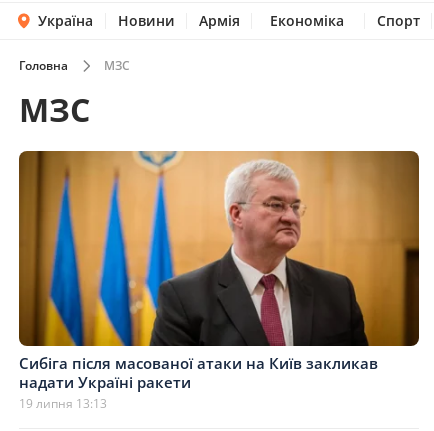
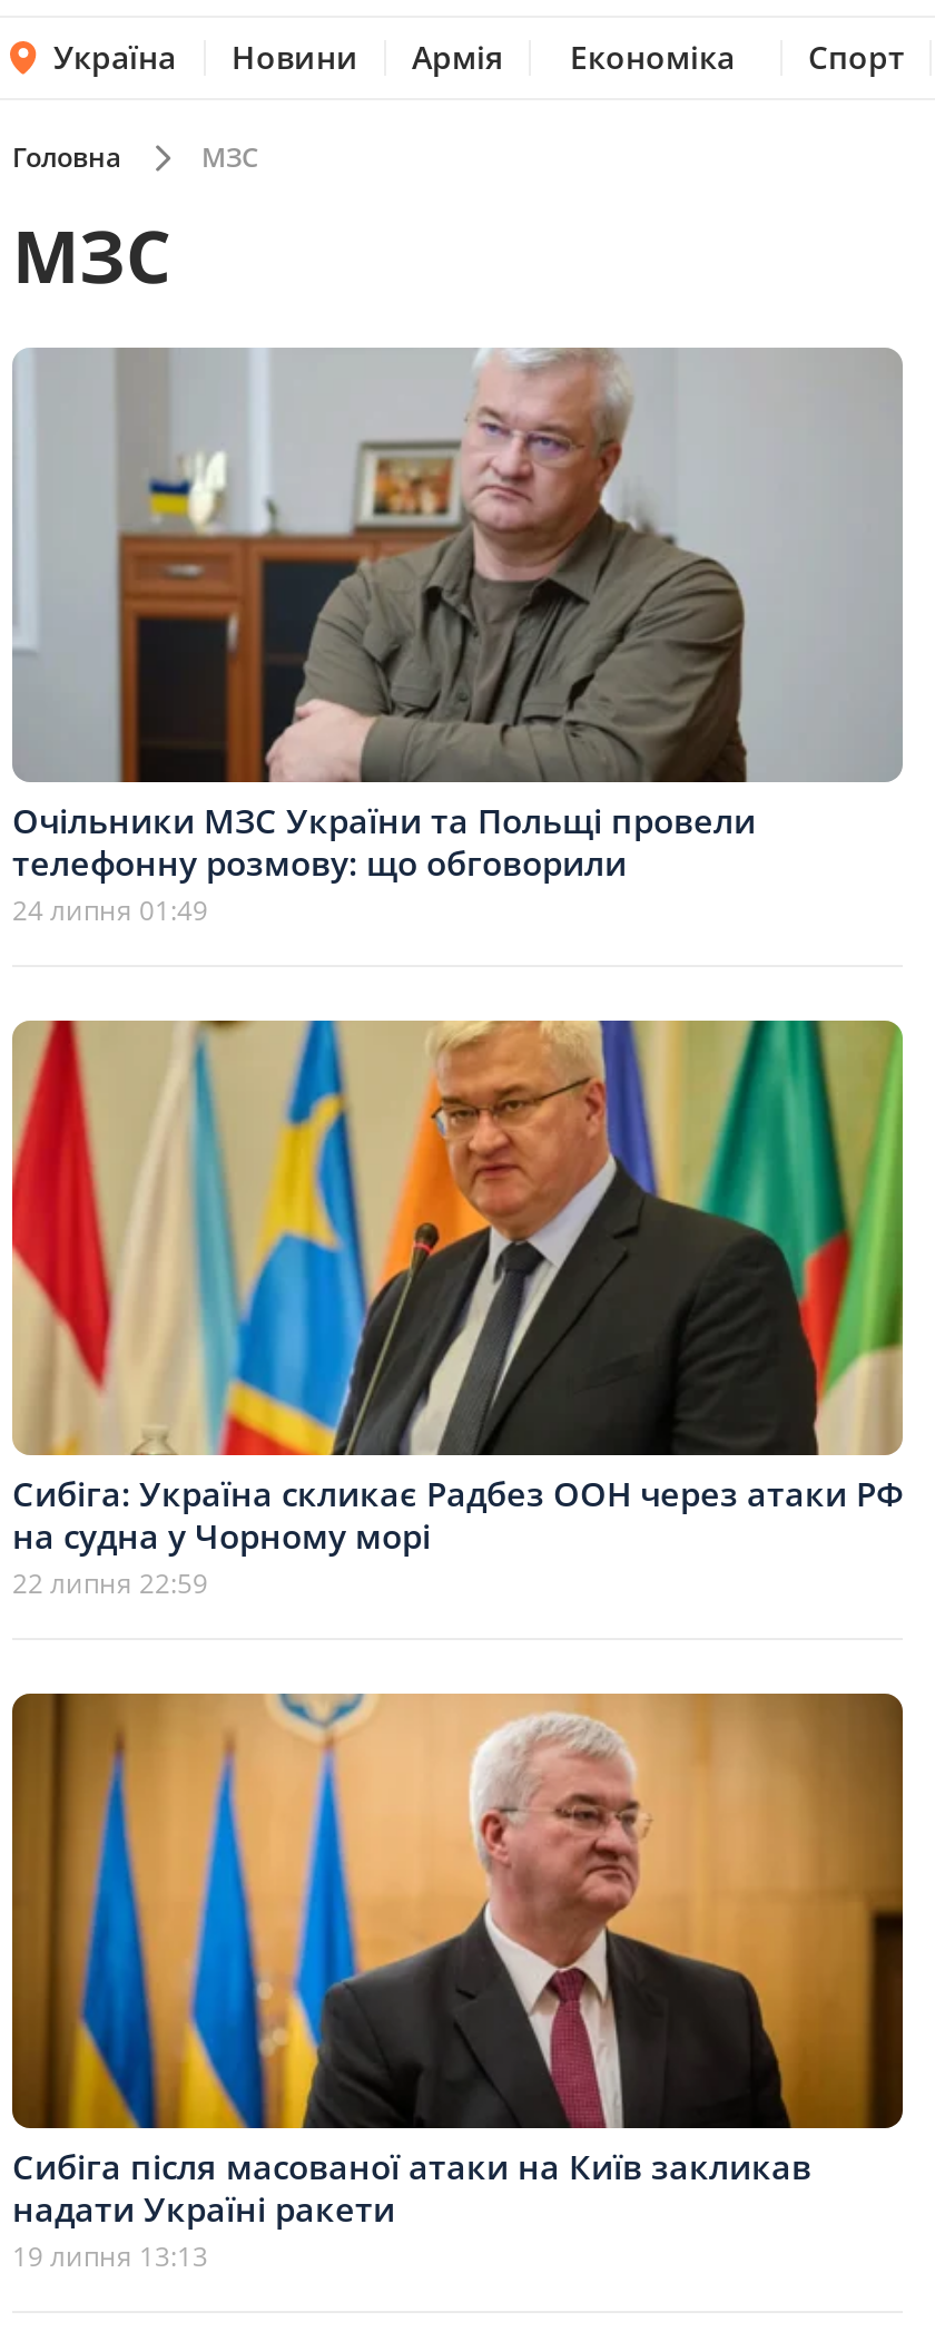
+ [image]
+ Сибіга: Україна скликає Радбез ООН через атаки РФ
+ на судна у Чорному морі
+ 22 липня 22:59

+ [image]
+ Очільники МЗС України та Польщі провели
+ телефонну розмову: що обговорили
+ 24 липня 01:49
